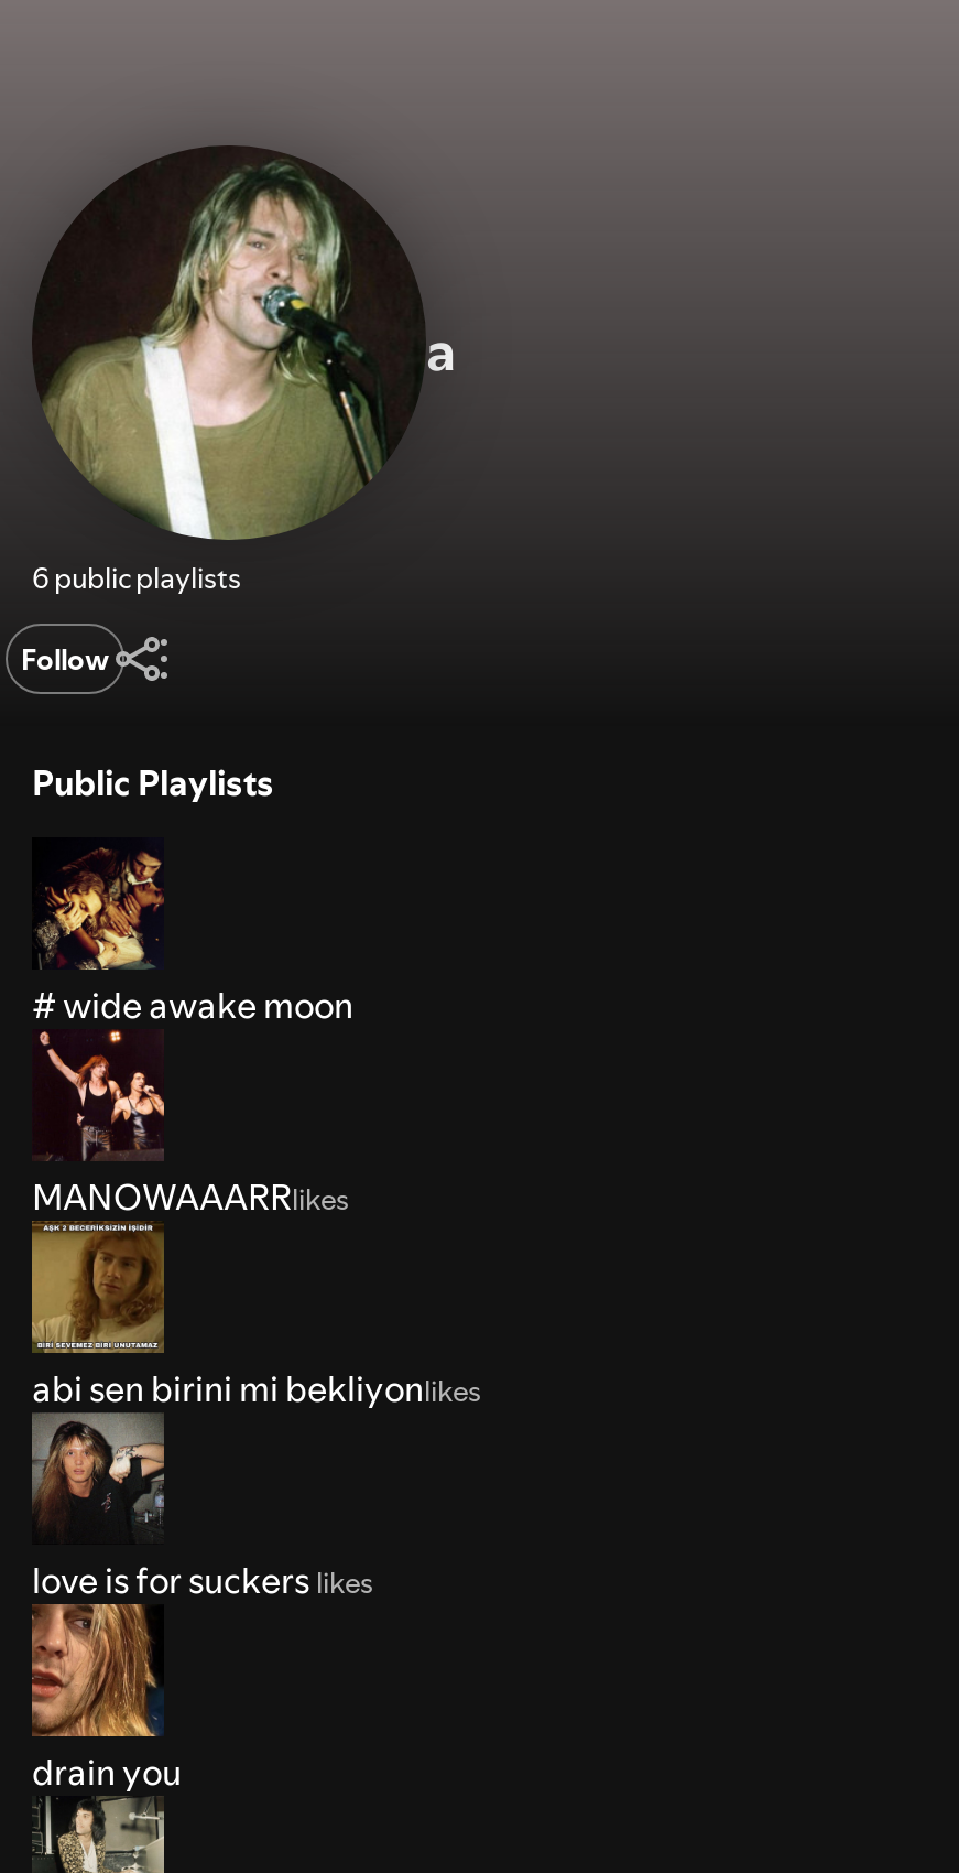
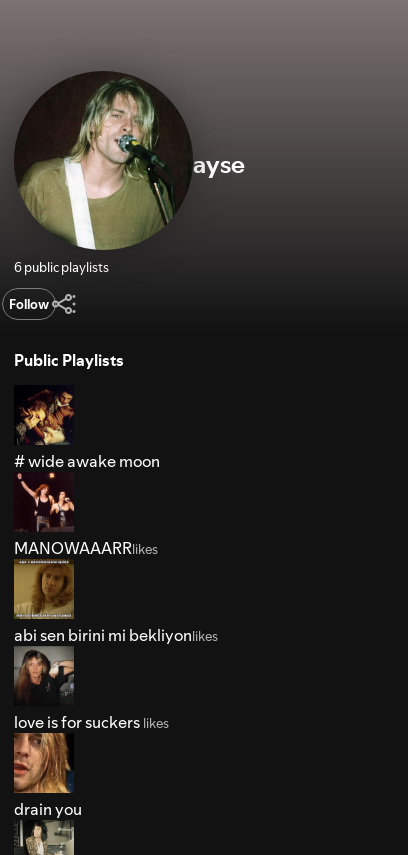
- a
+ ayse
